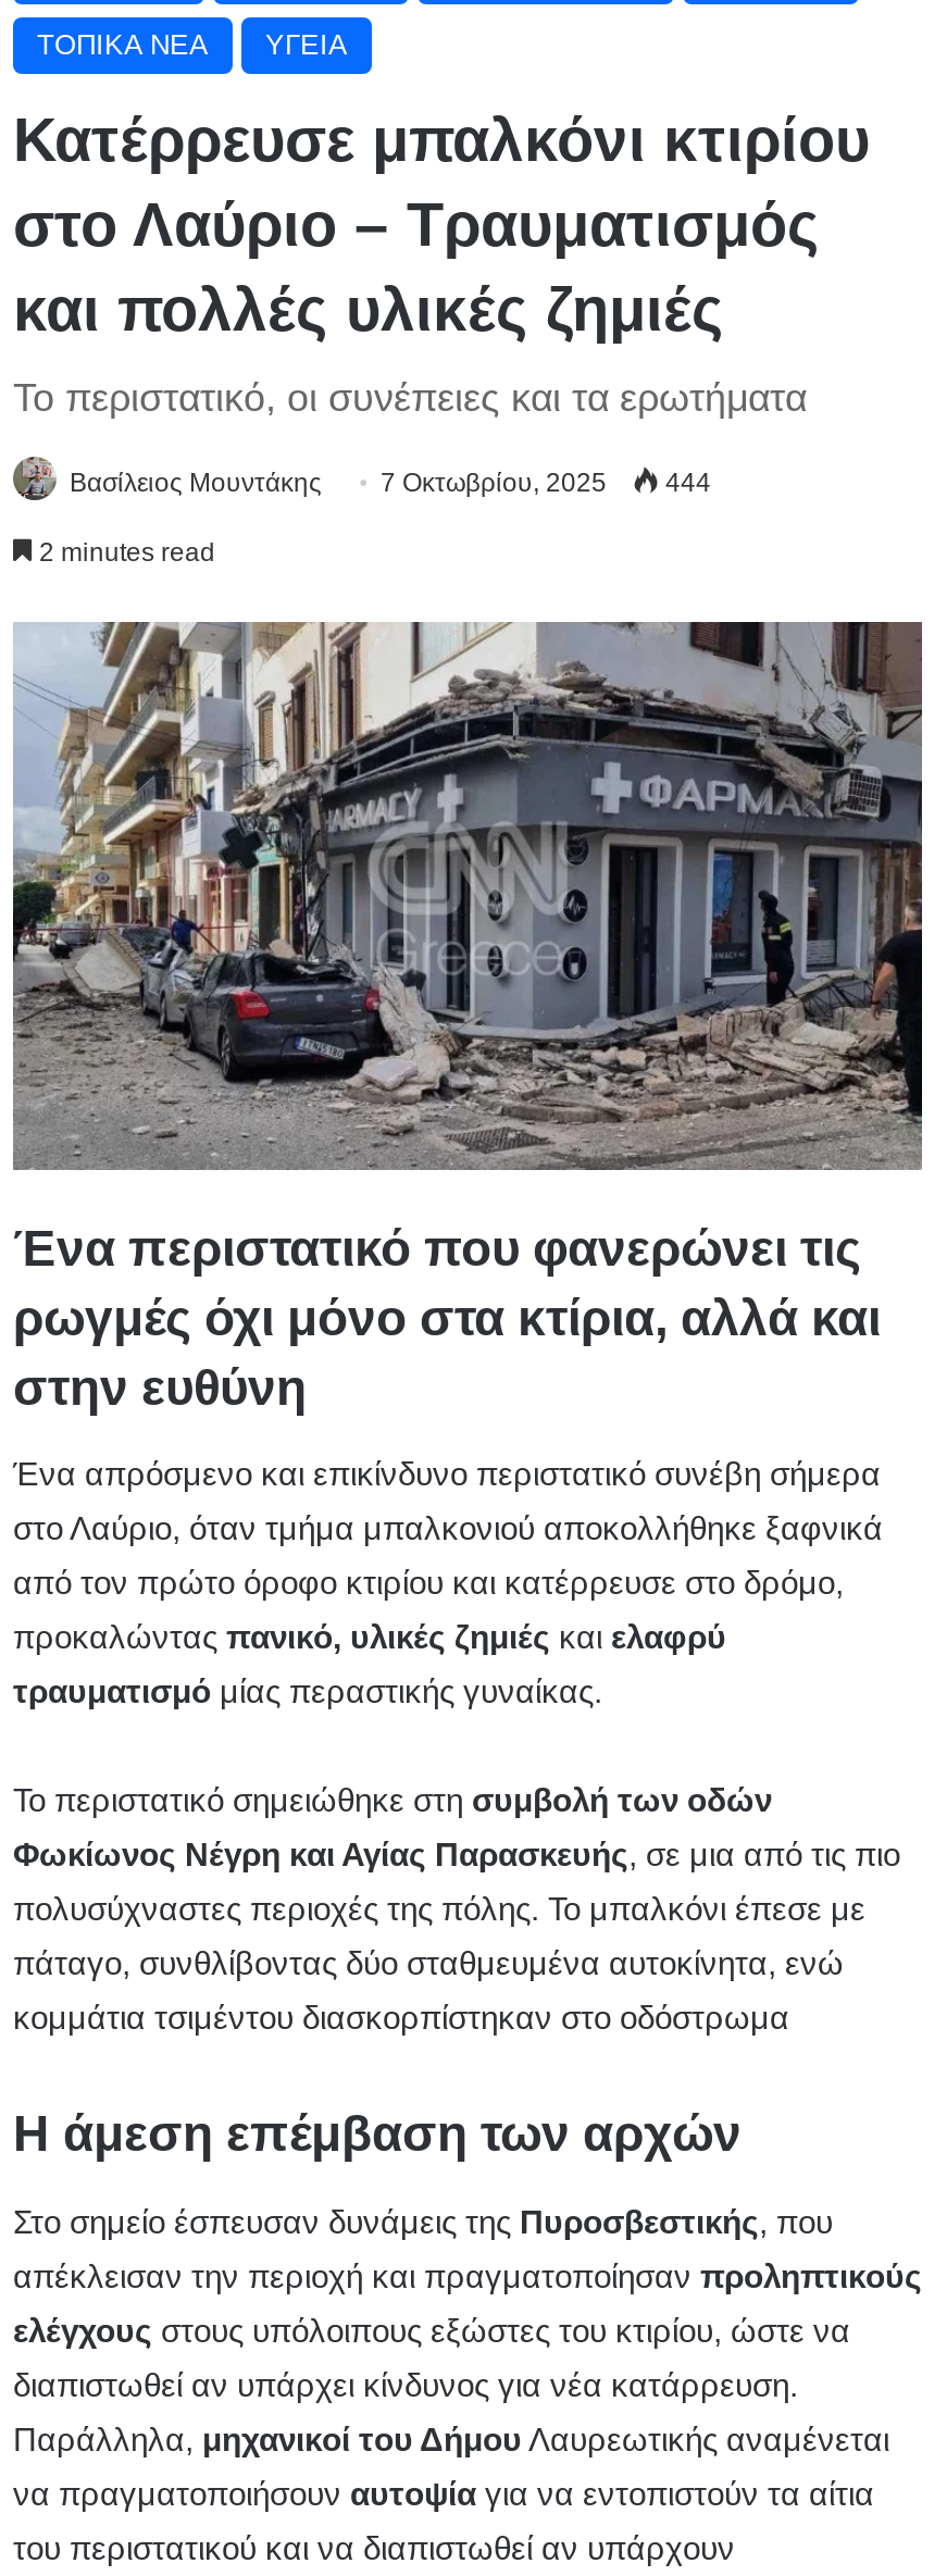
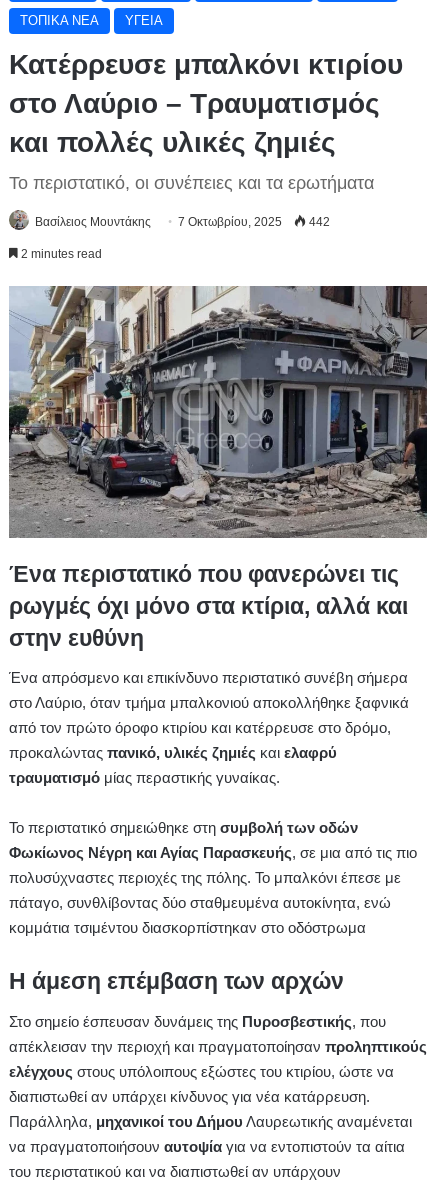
- Βασίλειος Μουντάκης 7 Οκτωβρίου, 2025 444
+ Βασίλειος Μουντάκης 7 Οκτωβρίου, 2025 442
